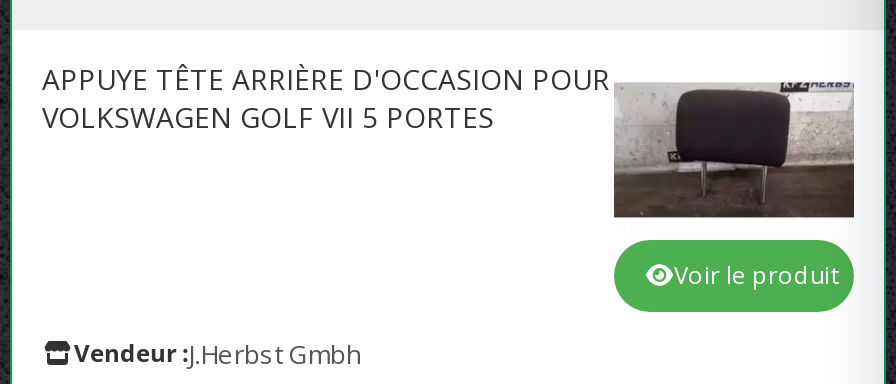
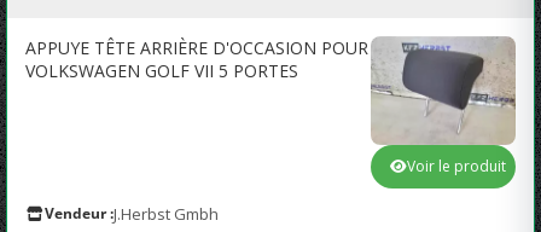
- [image]
+ [image]
